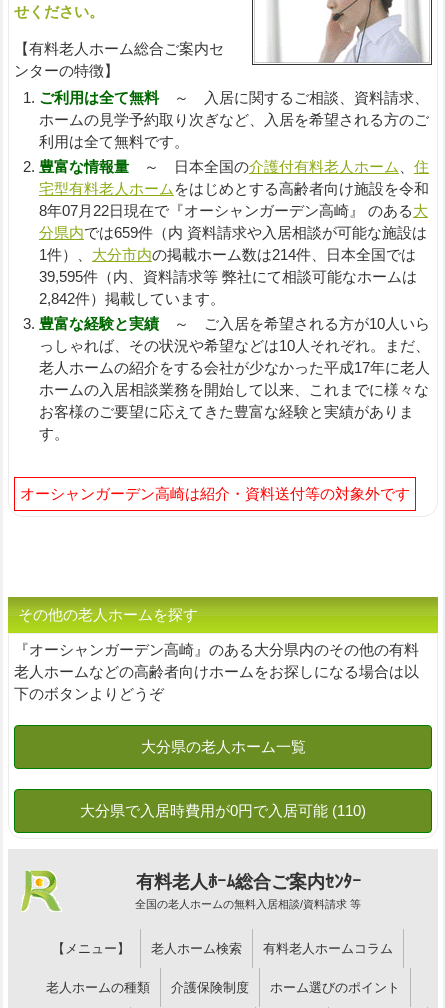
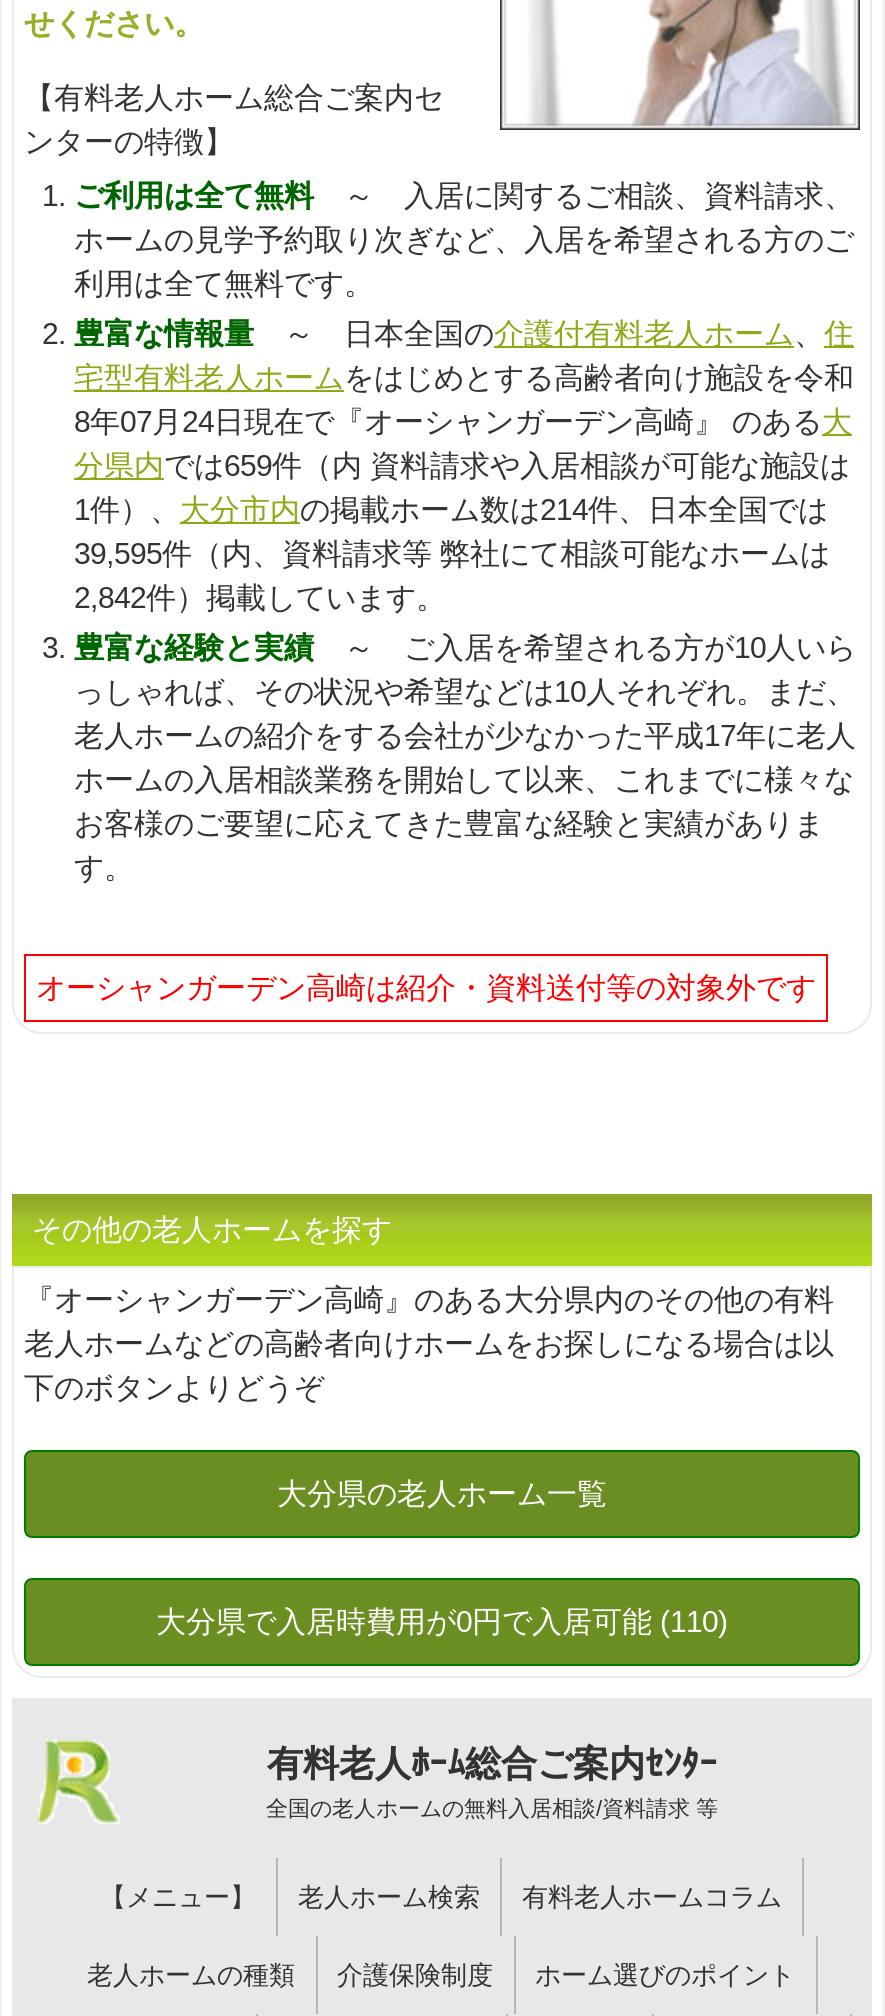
- 8年07月22日現在で『オーシャンガーデン高崎』 のある大
+ 8年07月24日現在で『オーシャンガーデン高崎』 のある大
